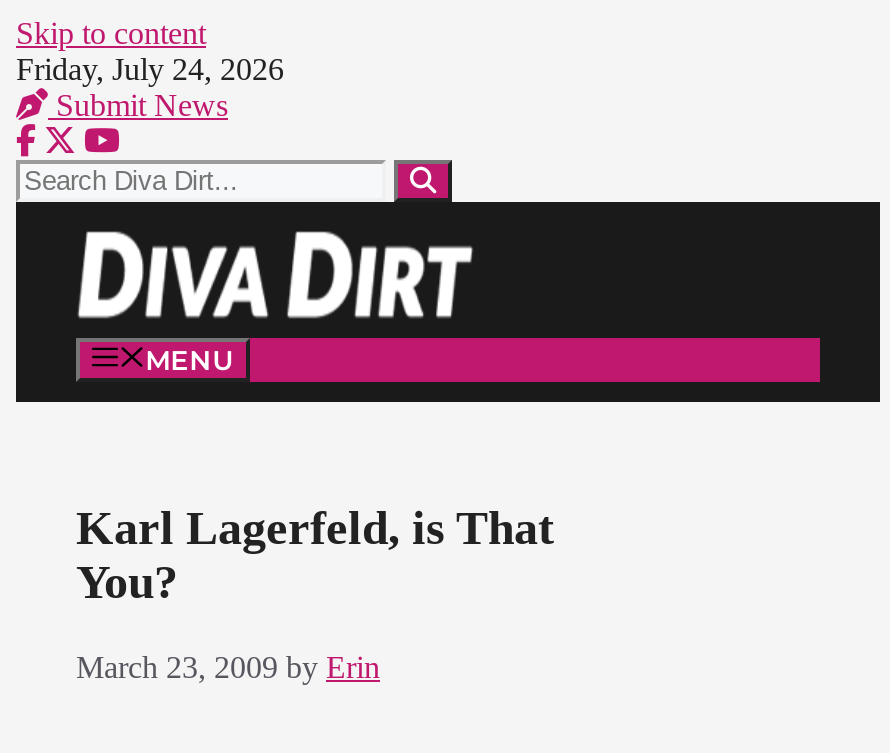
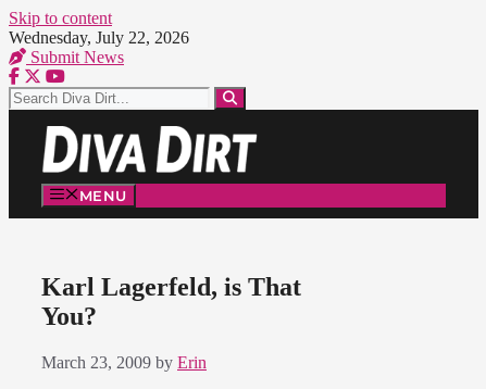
- Friday, July 24, 2026
+ Wednesday, July 22, 2026
